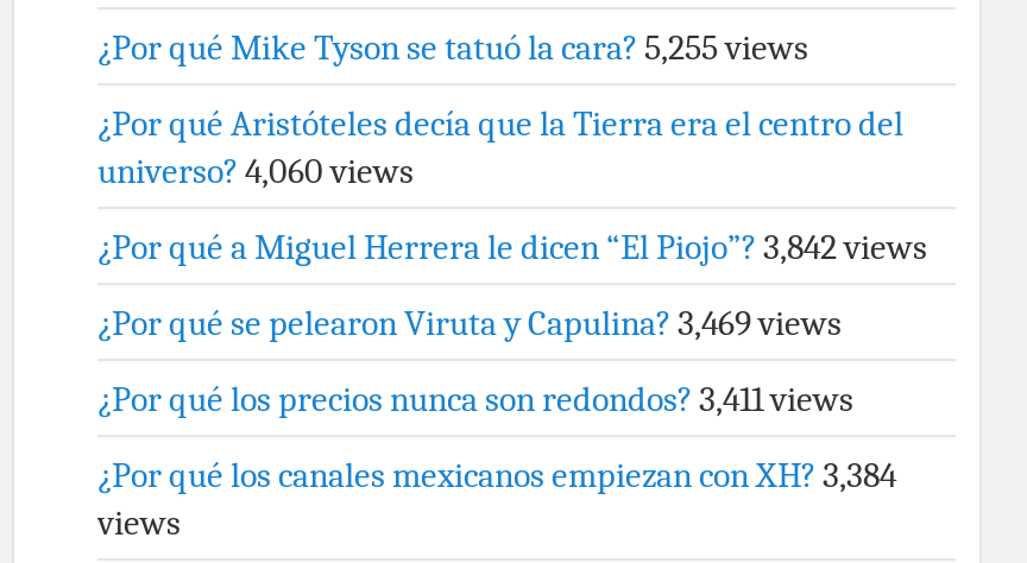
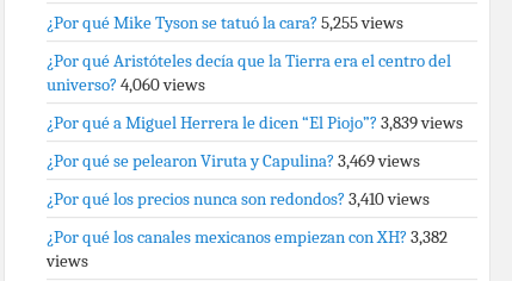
- ¿Por qué a Miguel Herrera le dicen “El Piojo”? 3,842 views
+ ¿Por qué a Miguel Herrera le dicen “El Piojo”? 3,839 views

- ¿Por qué los precios nunca son redondos? 3,411 views
+ ¿Por qué los precios nunca son redondos? 3,410 views

- ¿Por qué los canales mexicanos empiezan con XH? 3,384
+ ¿Por qué los canales mexicanos empiezan con XH? 3,382
